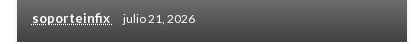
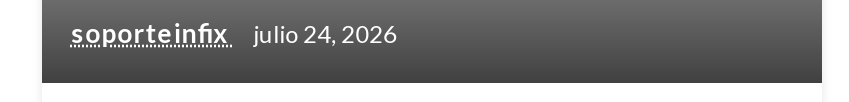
- soporteinfix julio 21, 2026
+ soporteinfix julio 24, 2026
